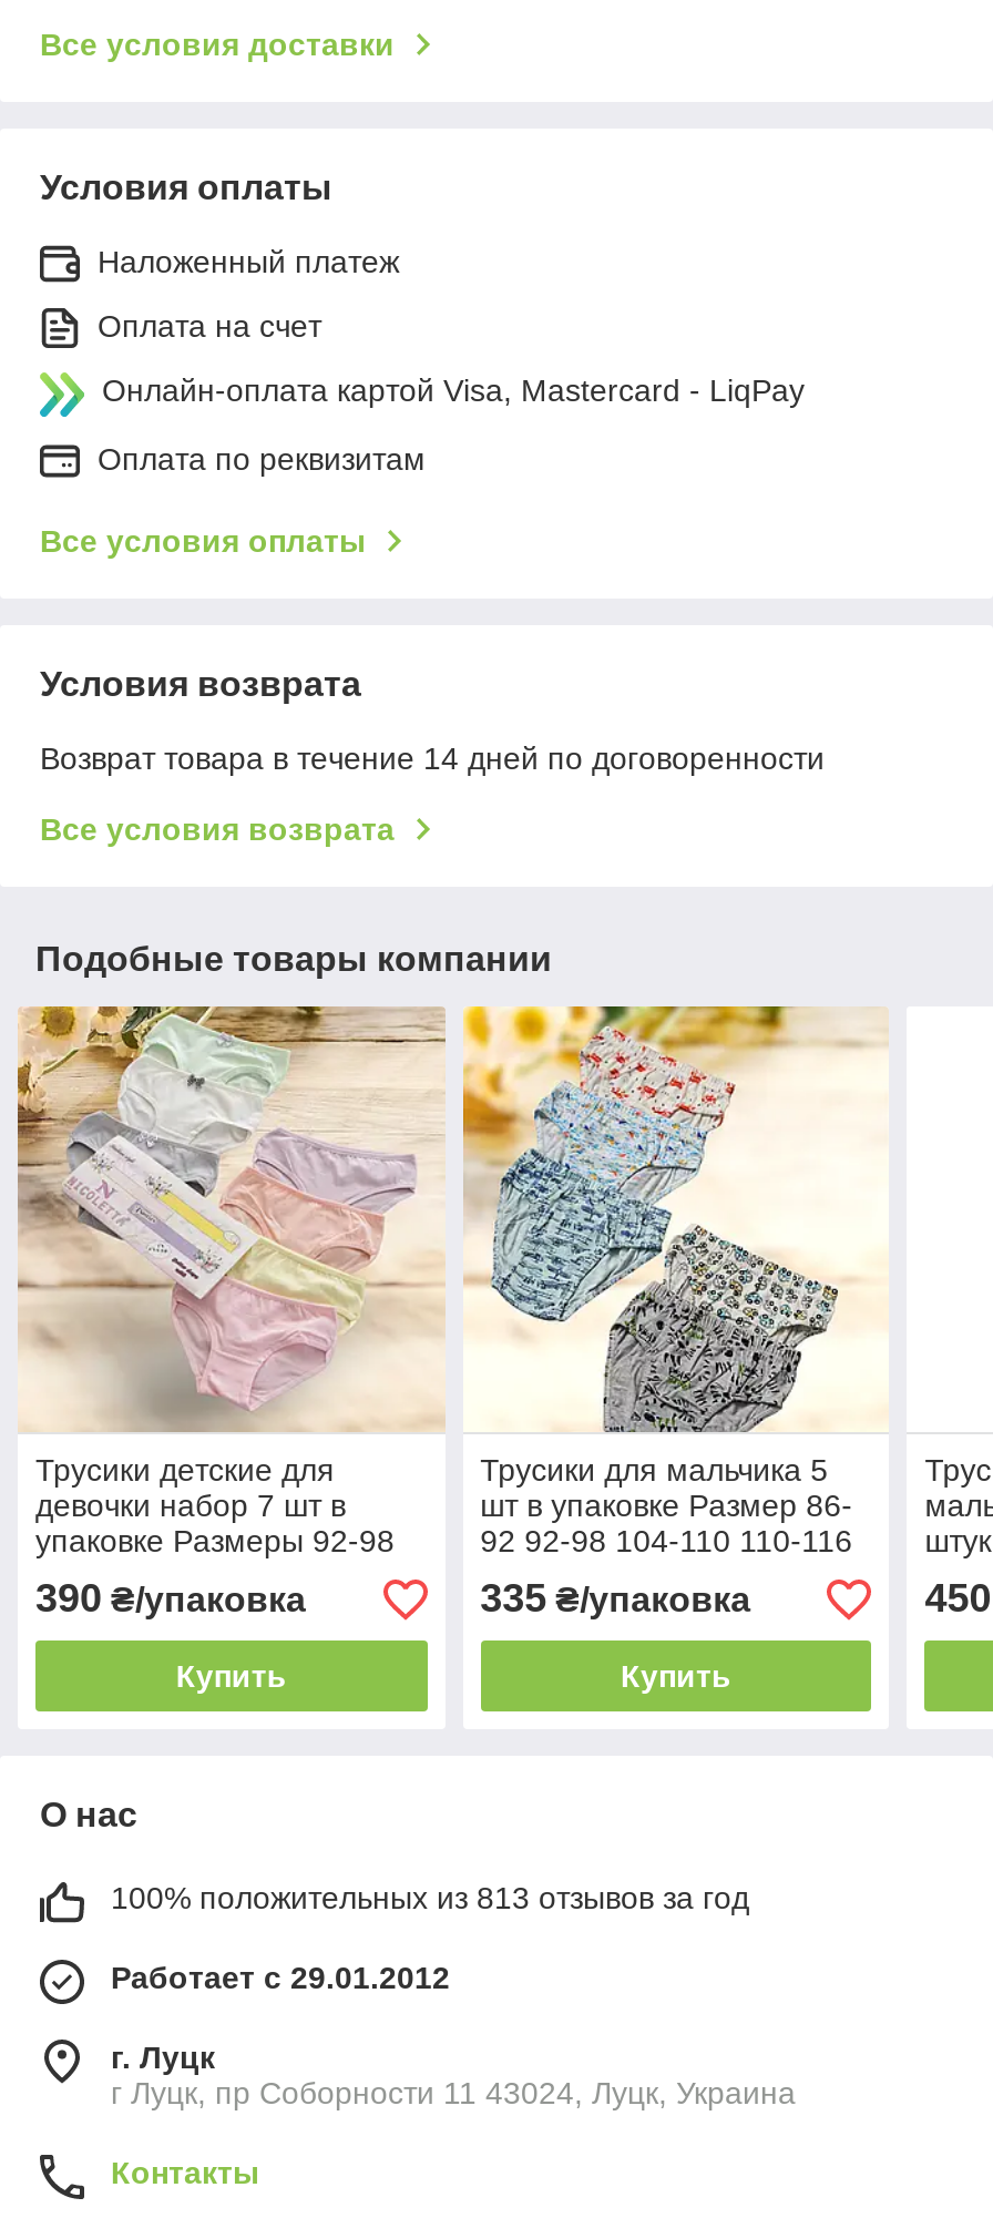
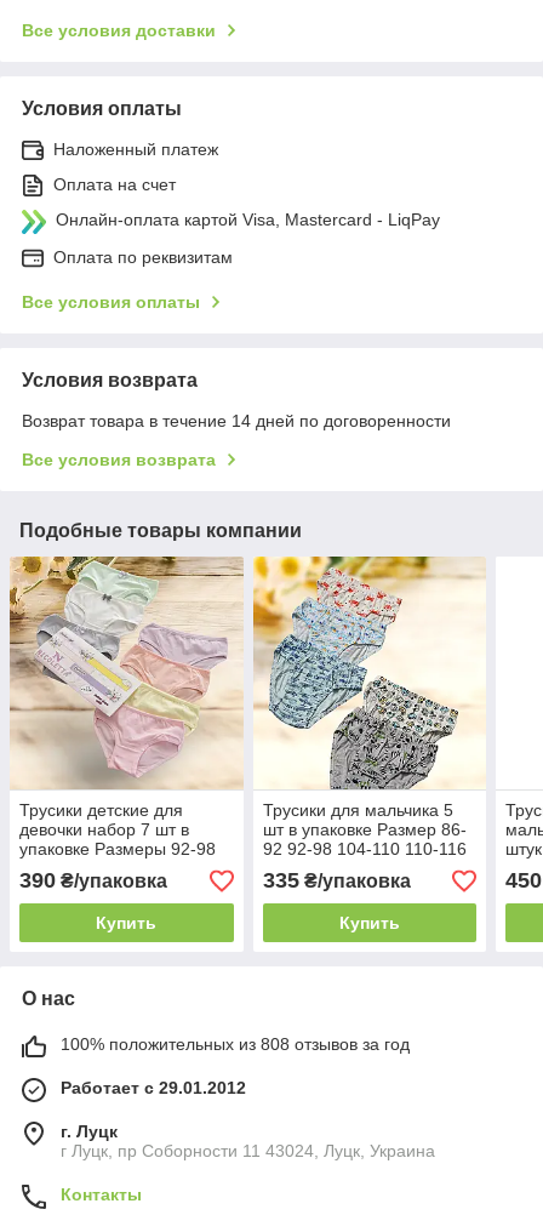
- 100% положительных из 813 отзывов за год
+ 100% положительных из 808 отзывов за год
